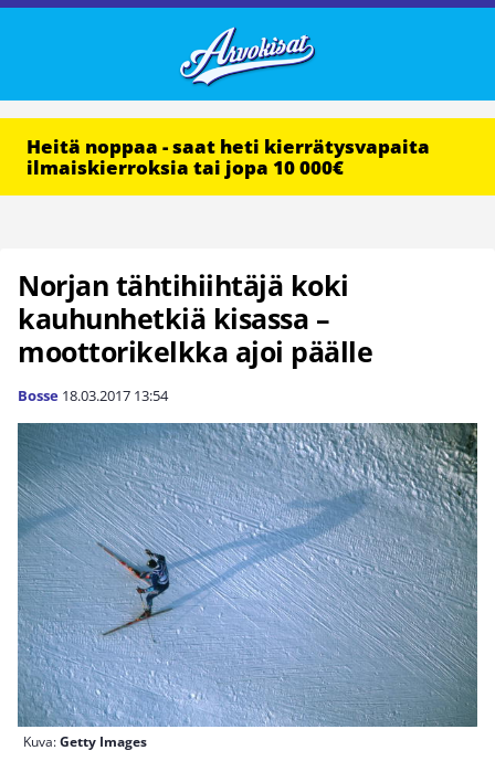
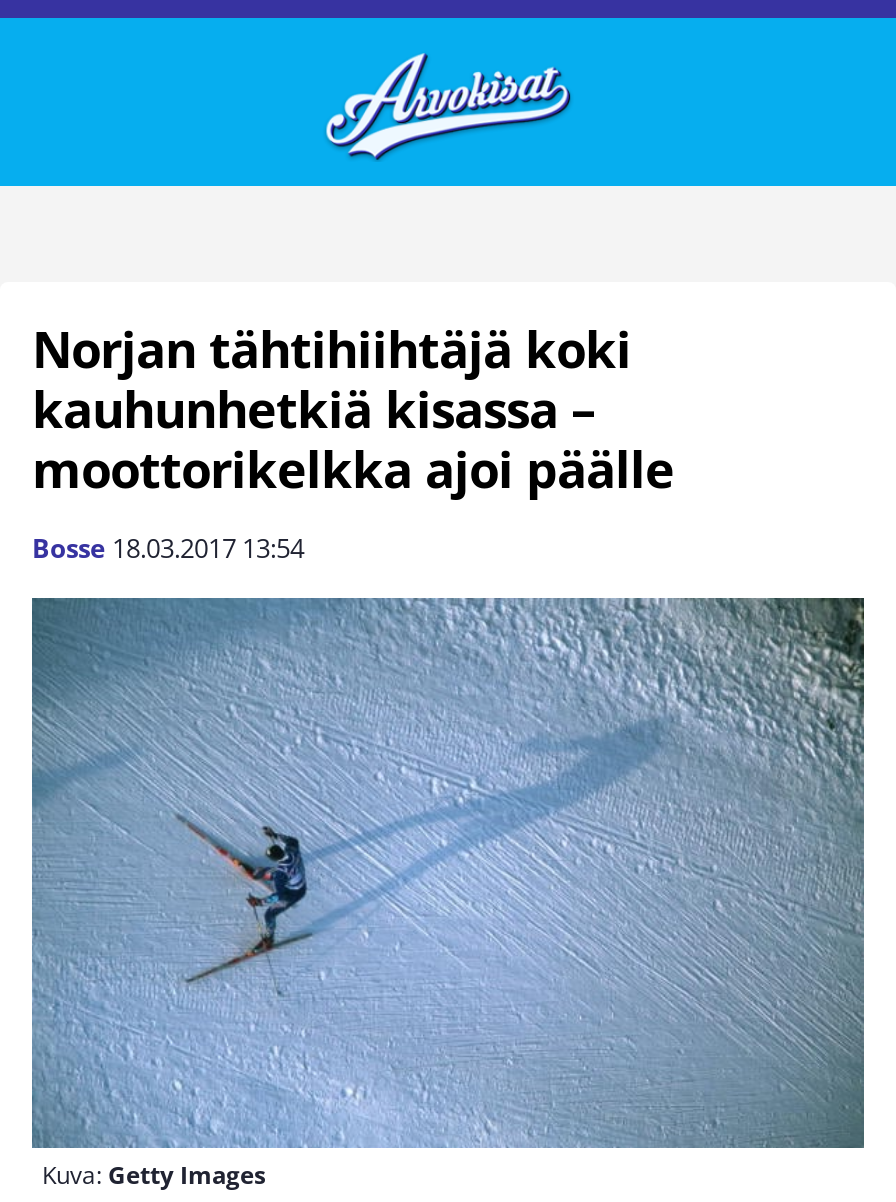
- Heitä noppaa - saat heti kierrätysvapaita
- ilmaiskierroksia tai jopa 10 000€
